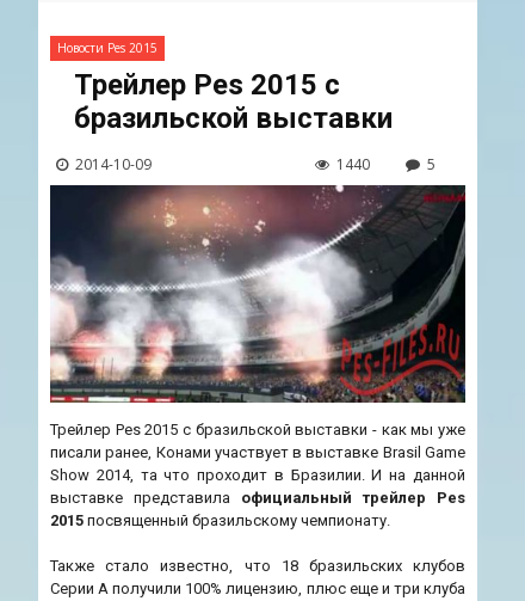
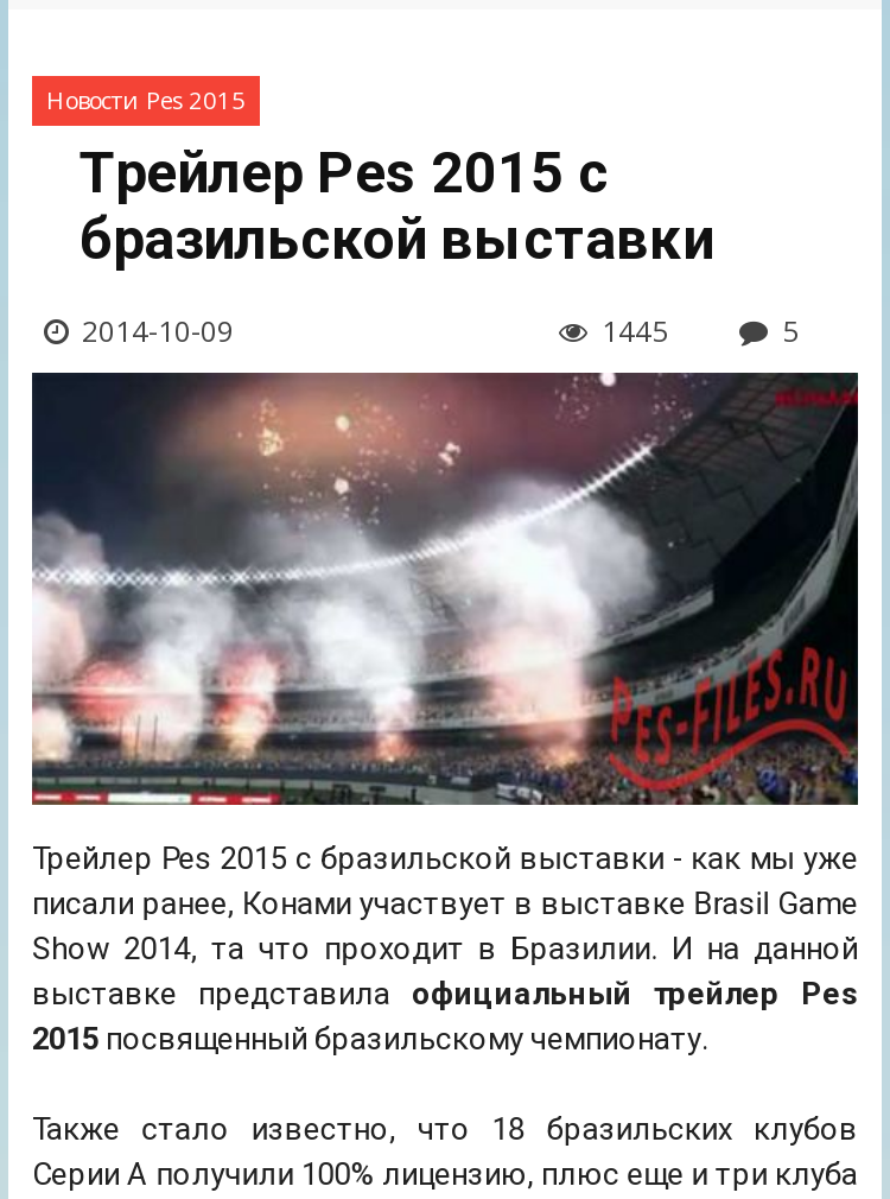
- 1440
+ 1445
